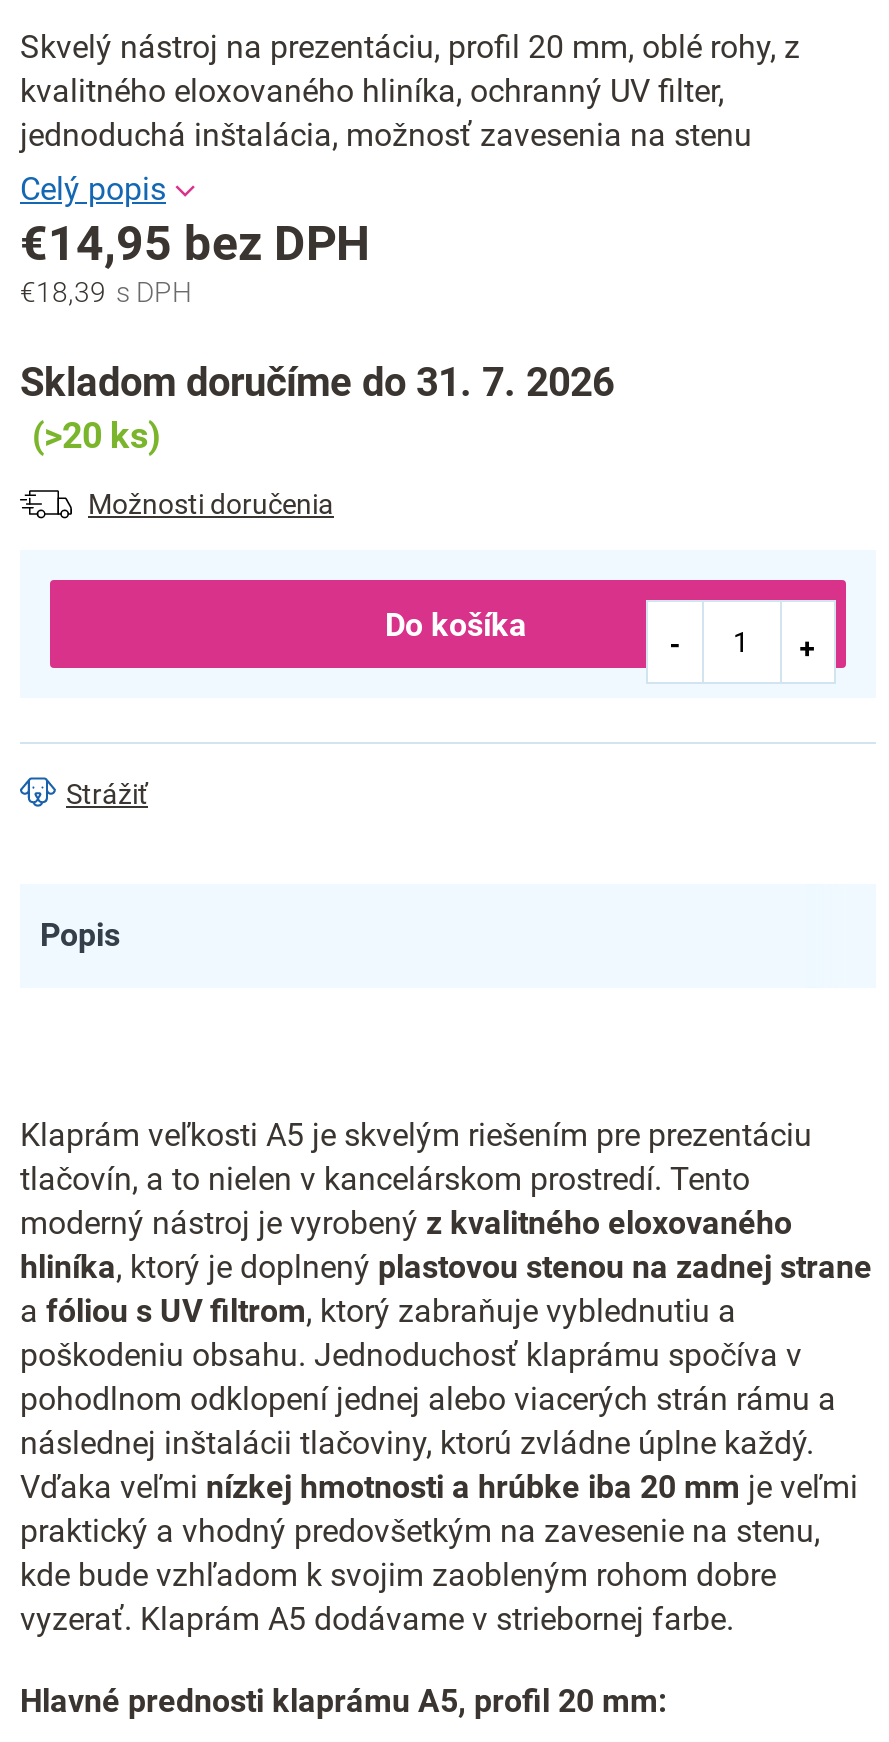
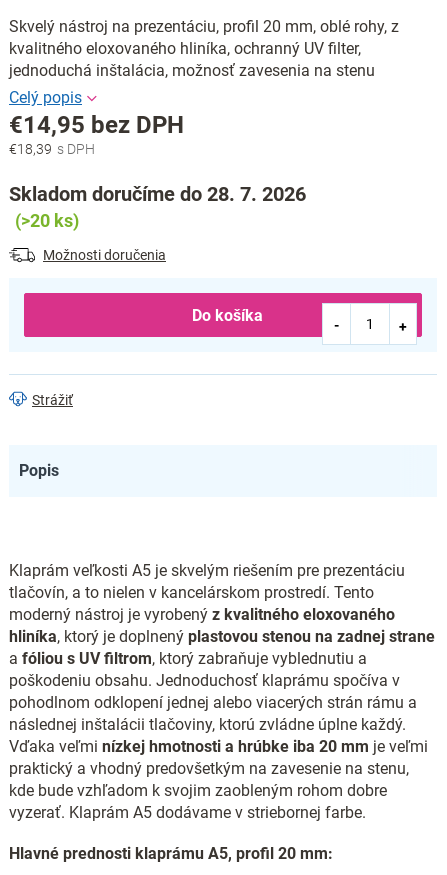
- Skladom doručíme do 31. 7. 2026
+ Skladom doručíme do 28. 7. 2026
